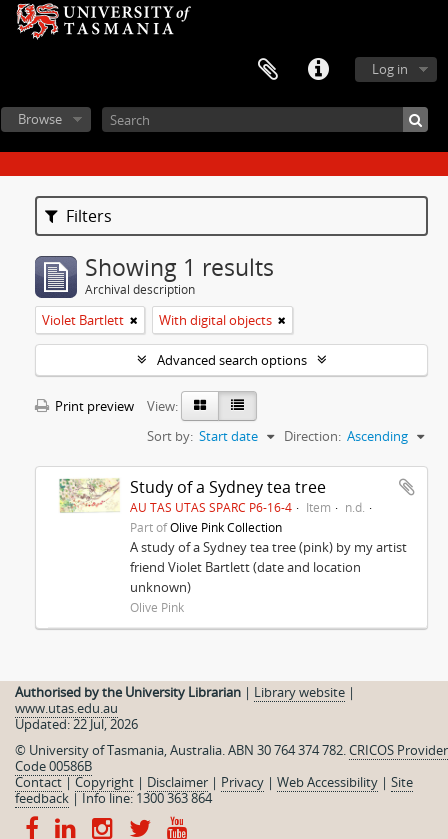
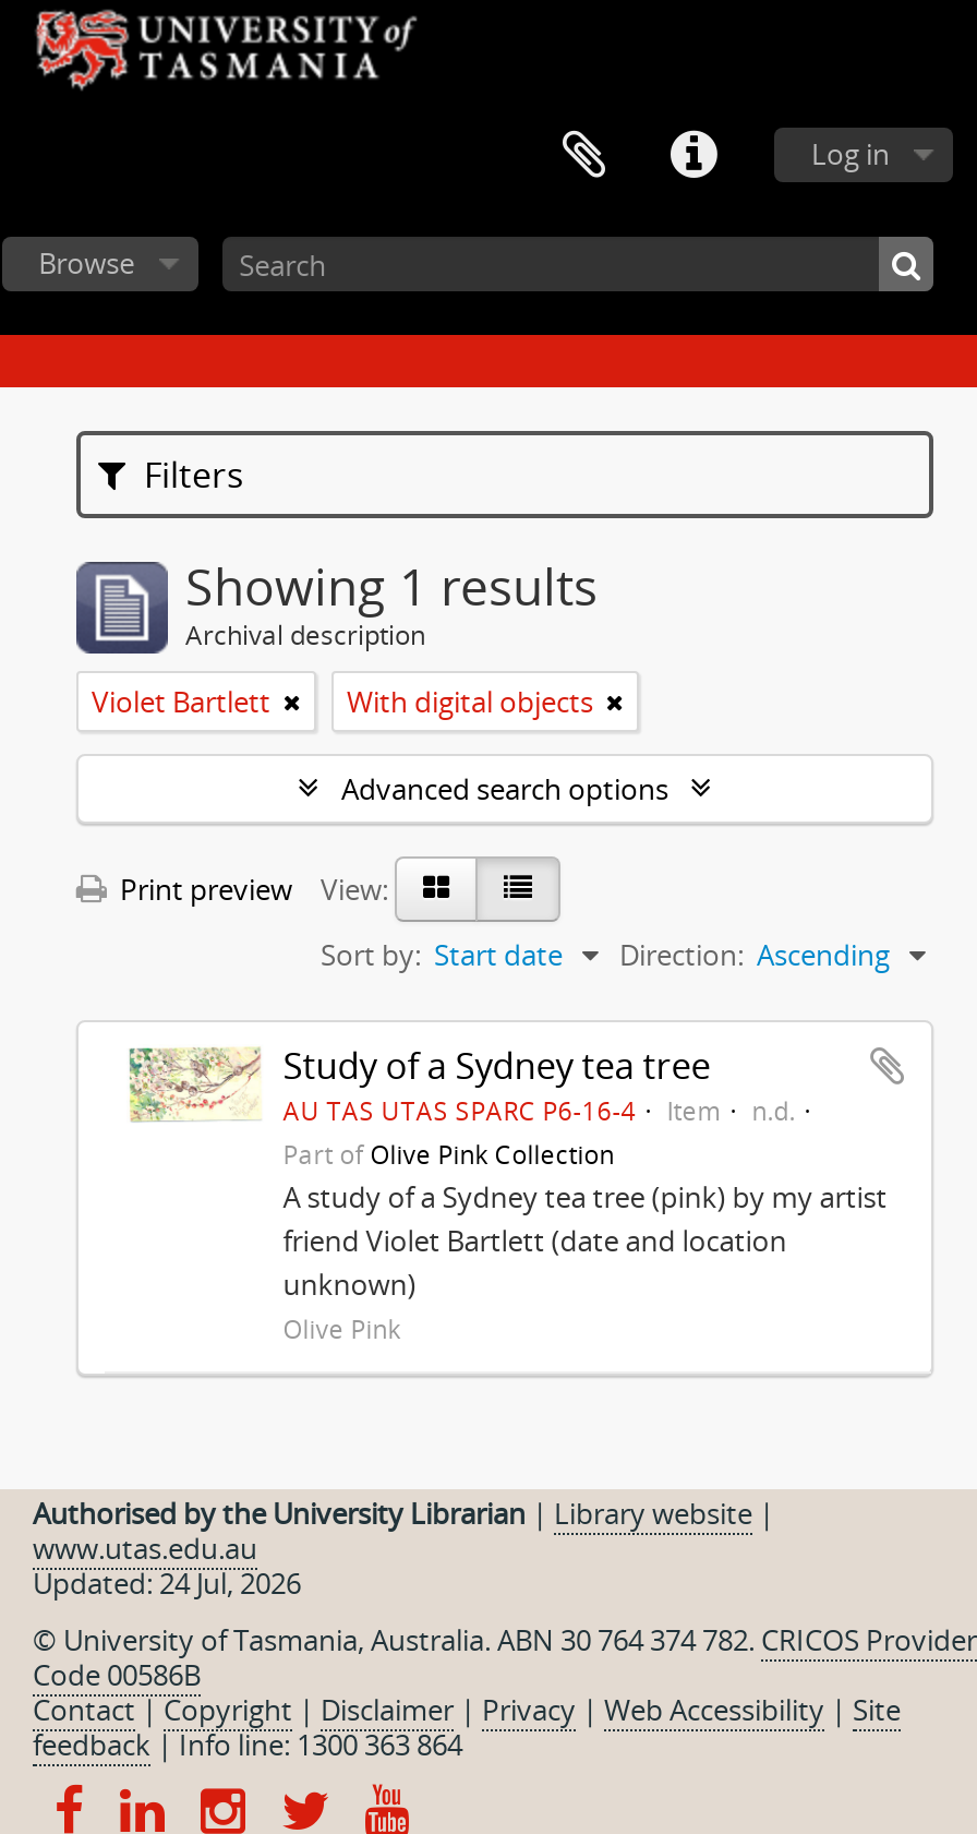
- Updated: 22 Jul, 2026
+ Updated: 24 Jul, 2026
